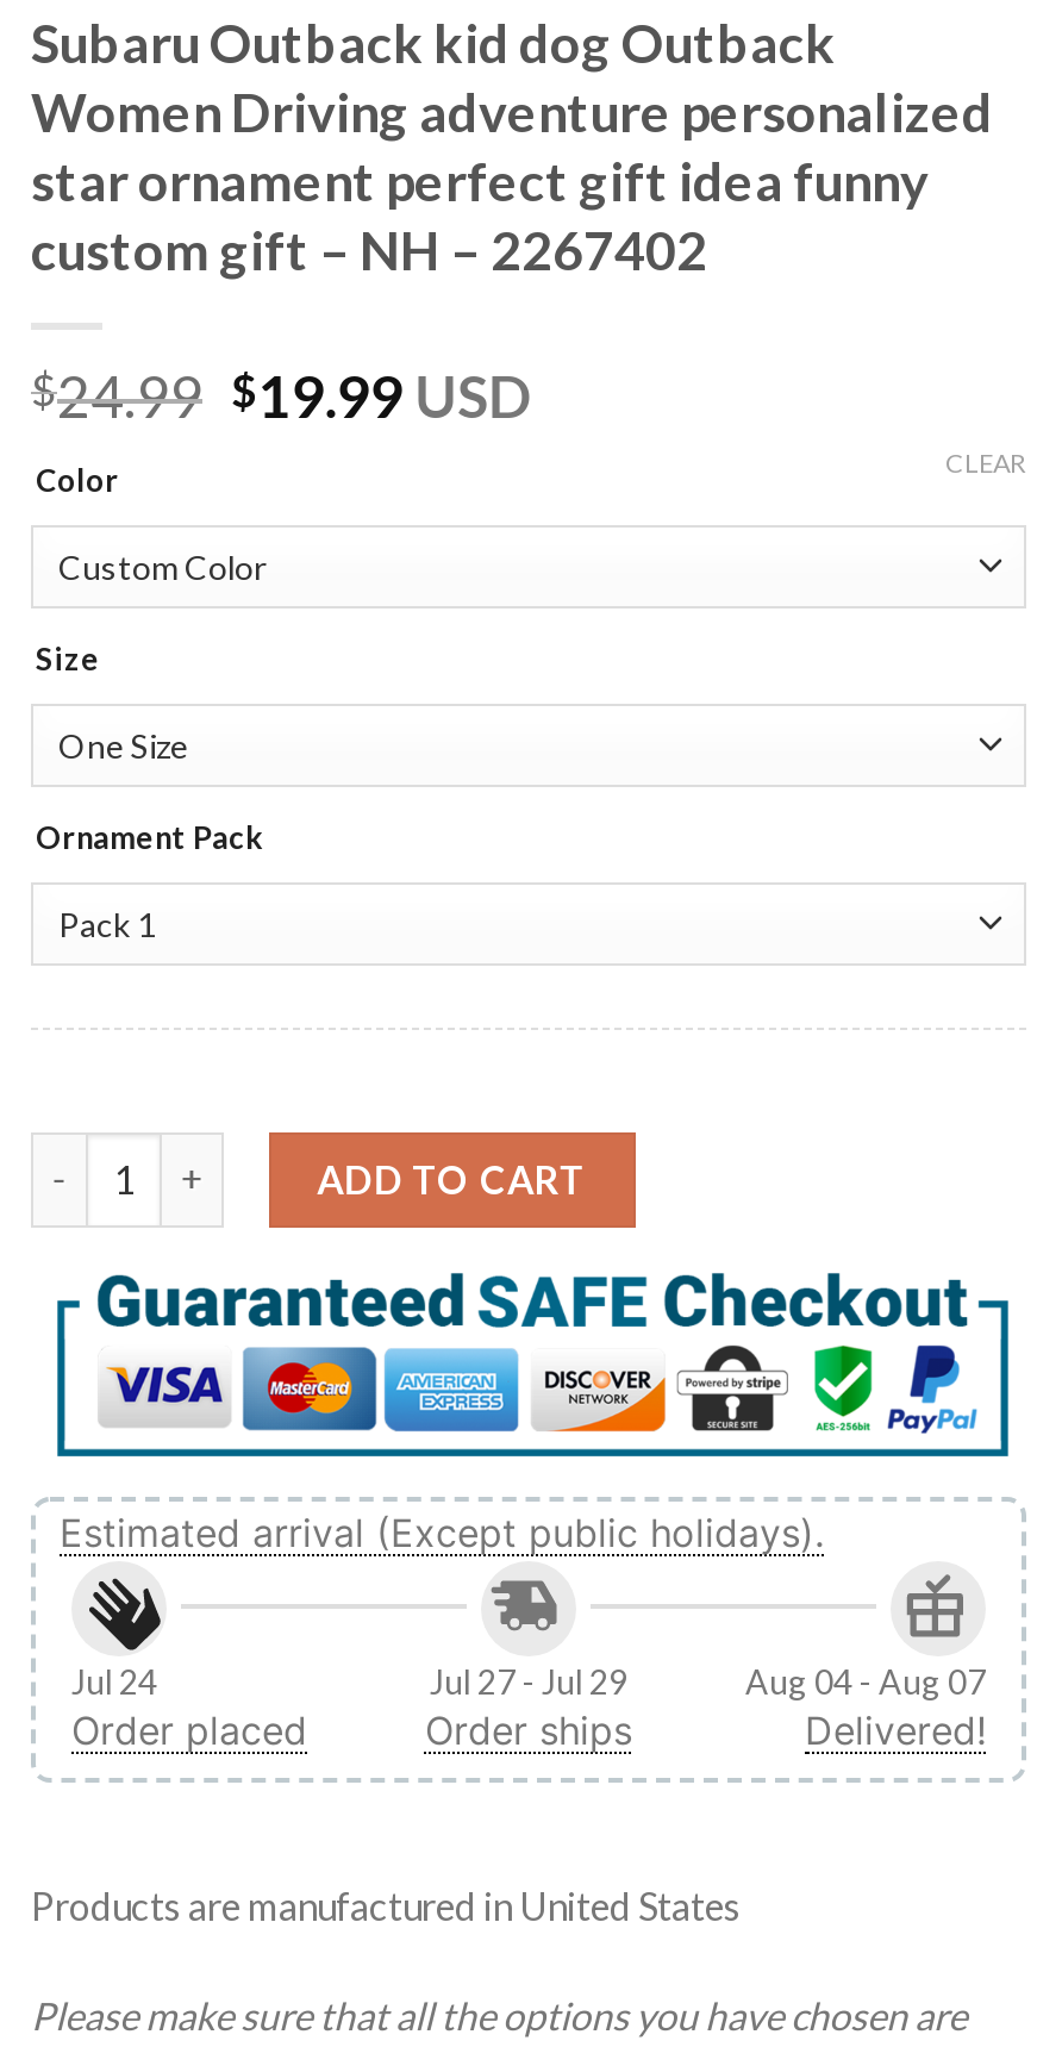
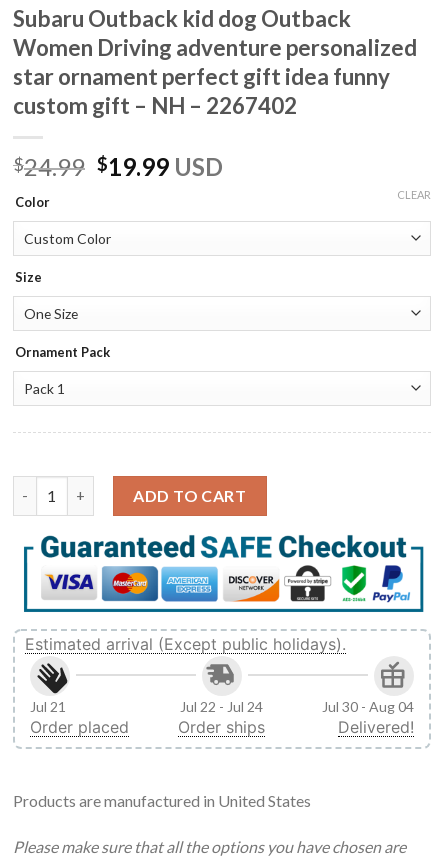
- Jul 24
+ Jul 21

- Jul 27 - Jul 29
+ Jul 22 - Jul 24

- Aug 04 - Aug 07
+ Jul 30 - Aug 04
